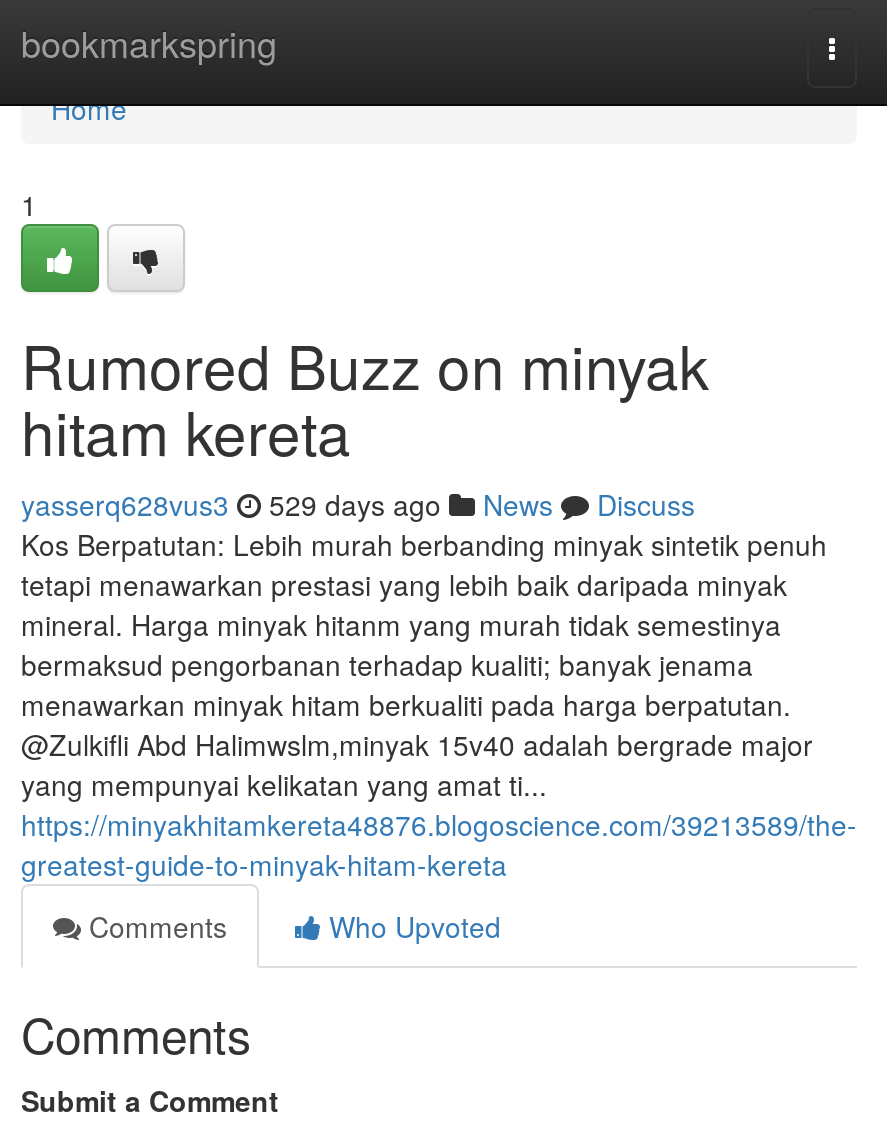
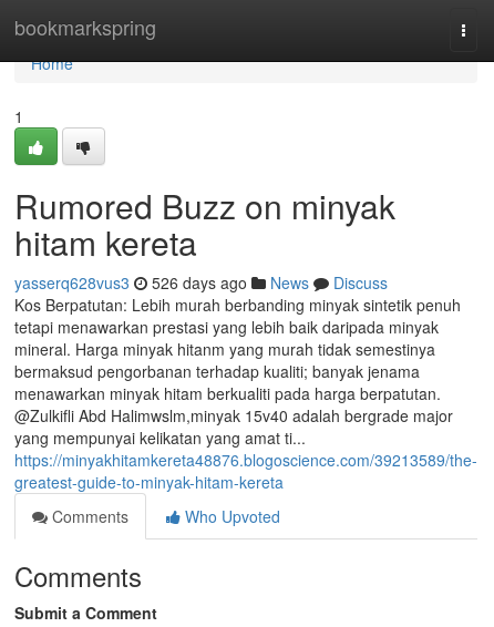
- yasserq628vus3 529 days ago News Discuss
+ yasserq628vus3 526 days ago News Discuss
